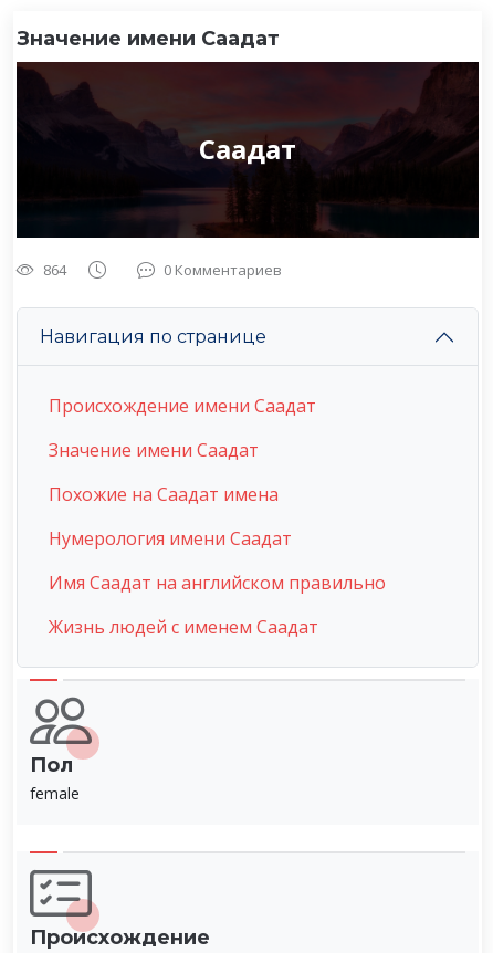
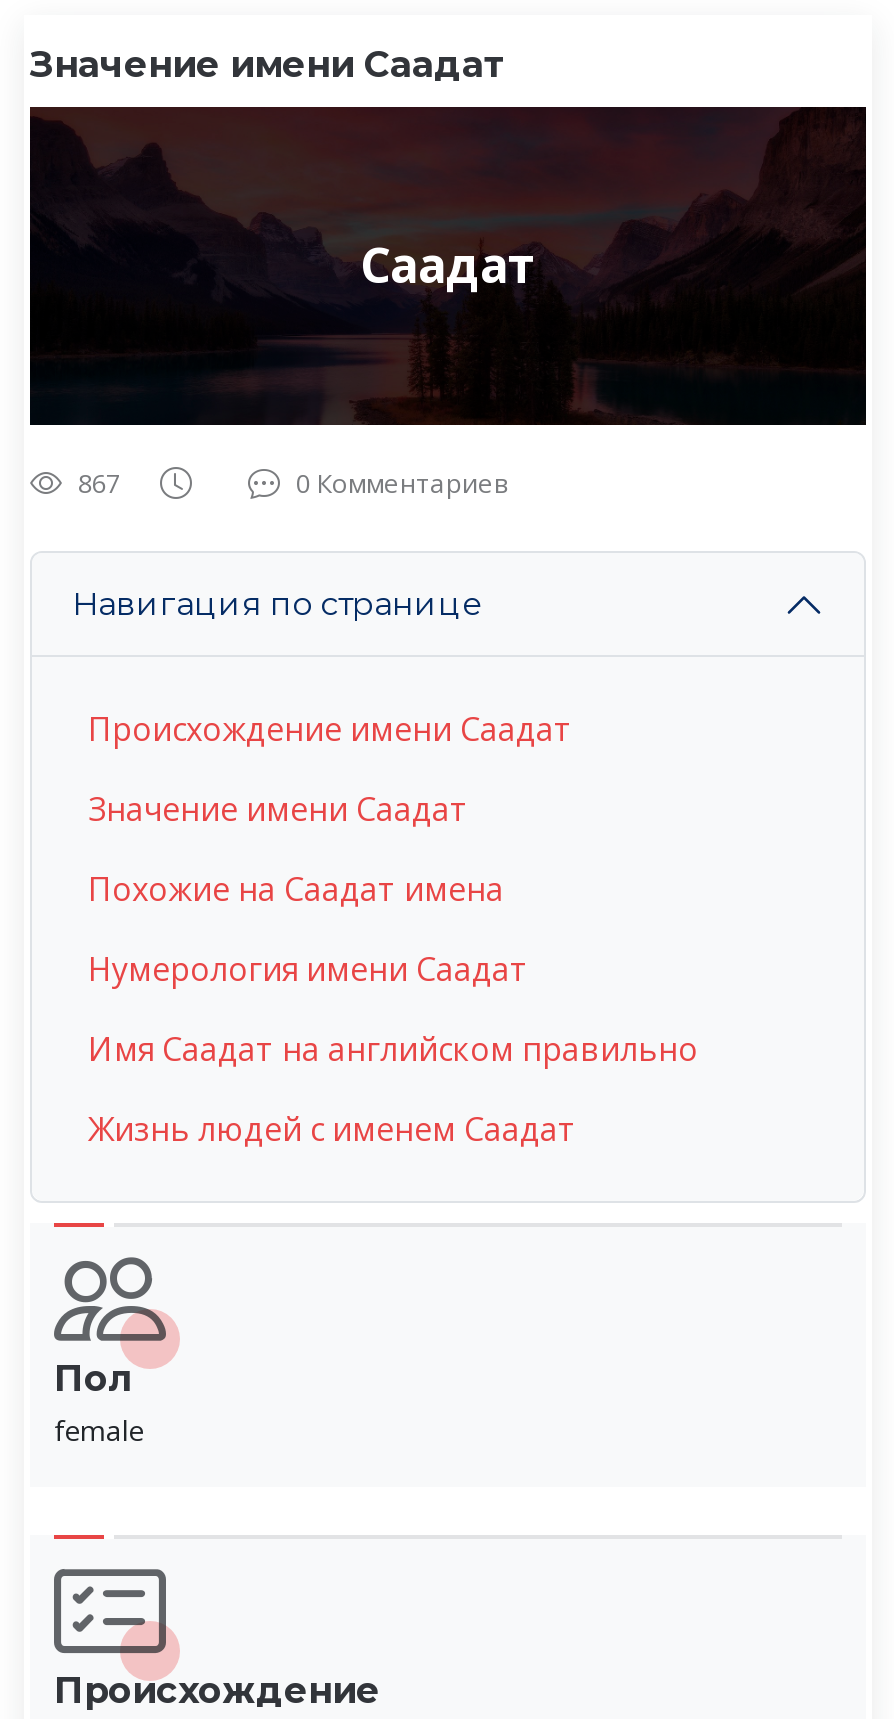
- 864
+ 867
